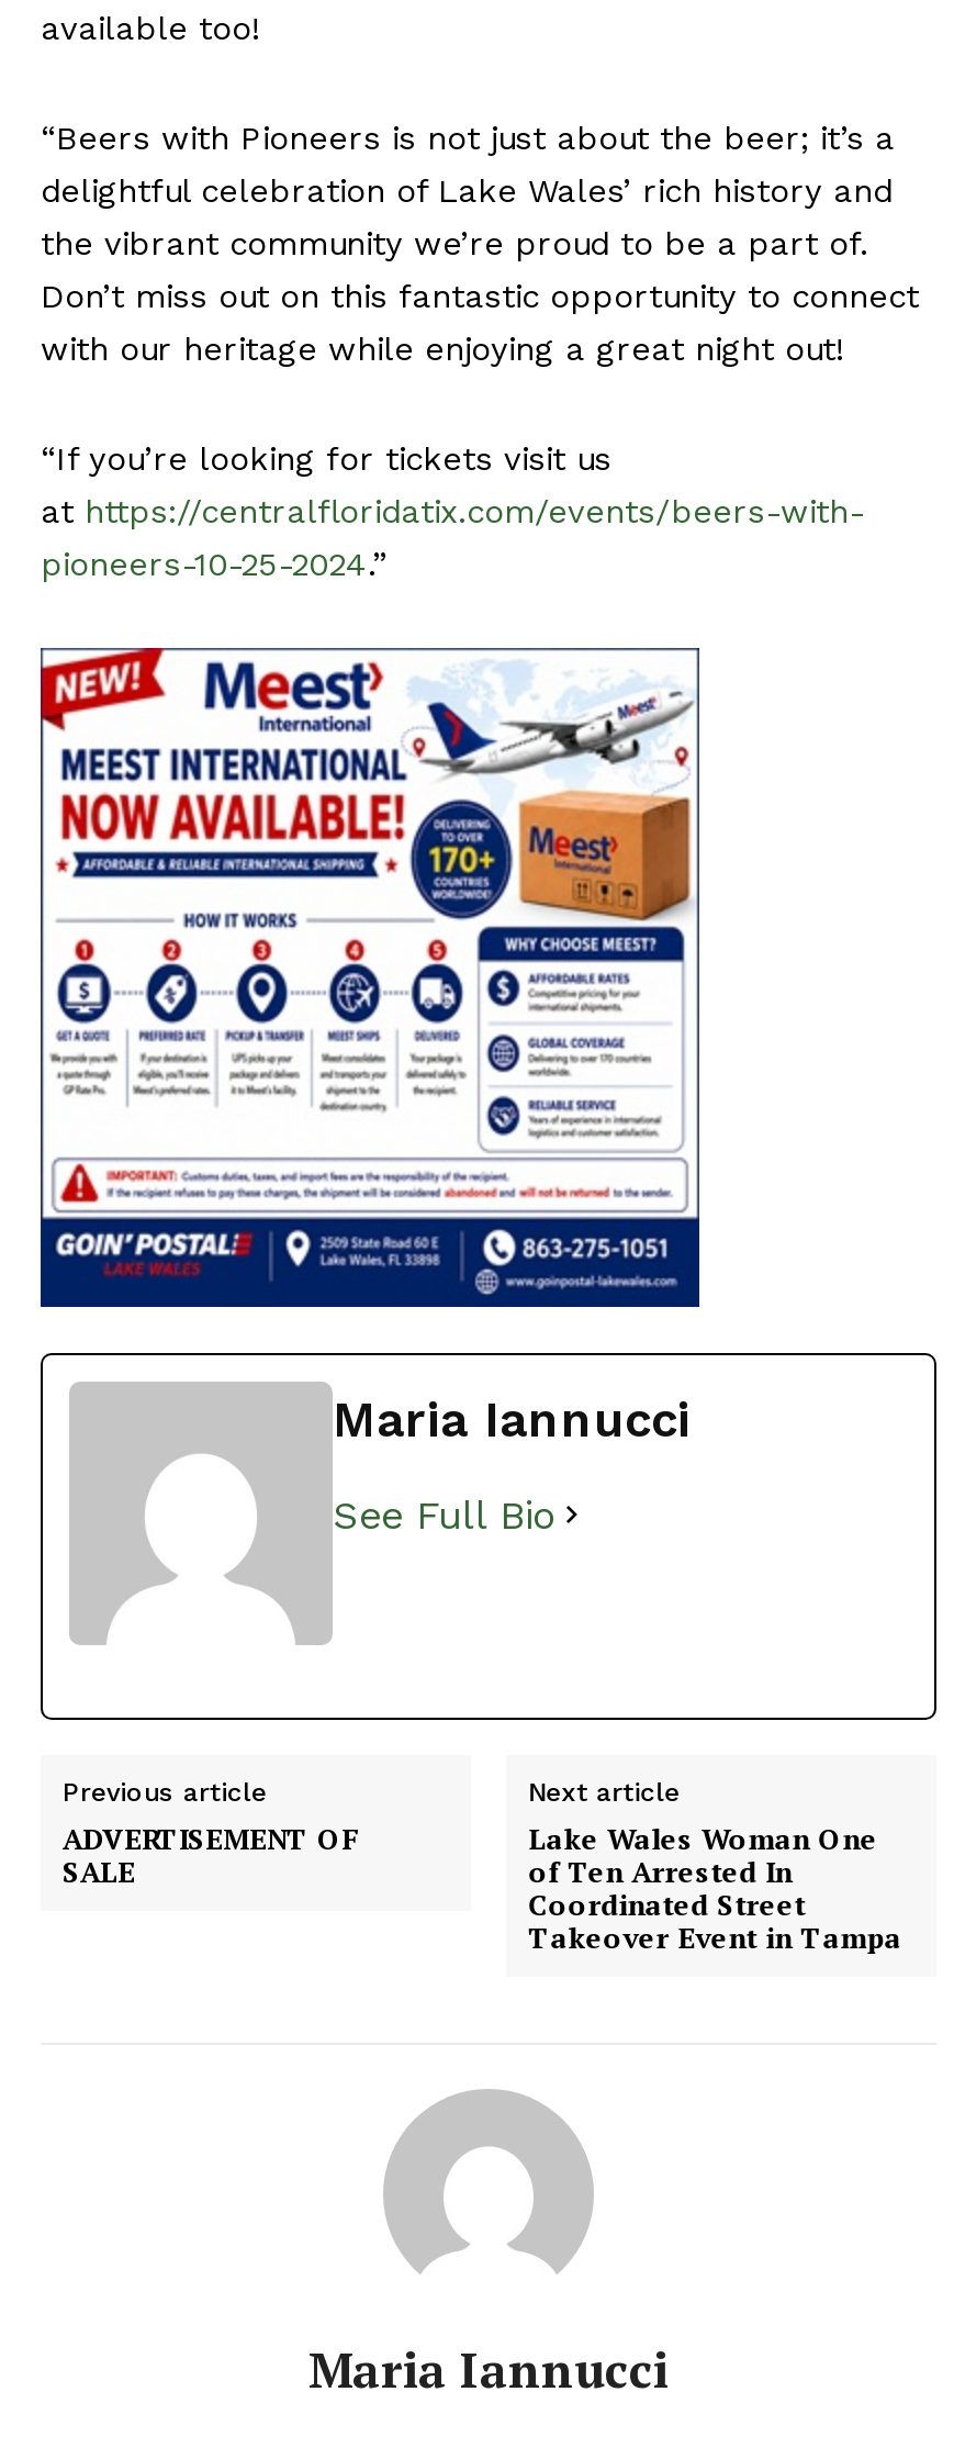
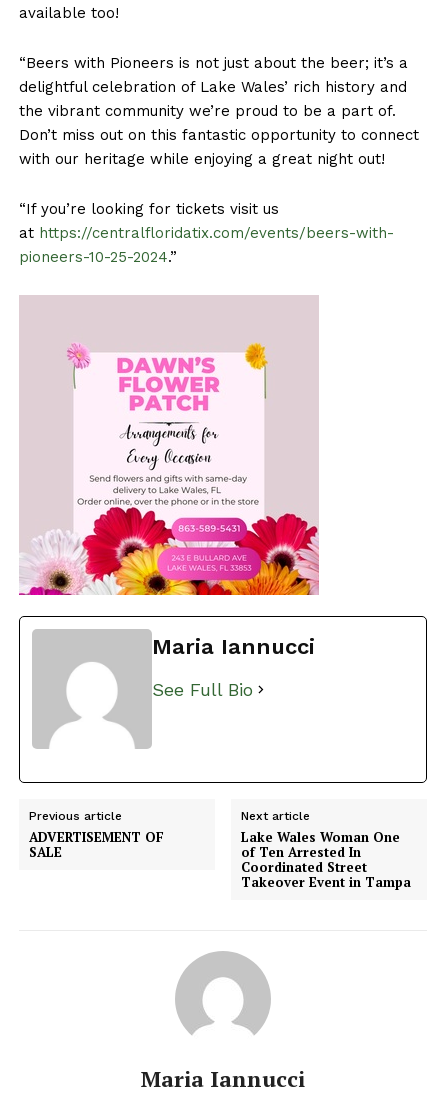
- [image]
+ [image]
